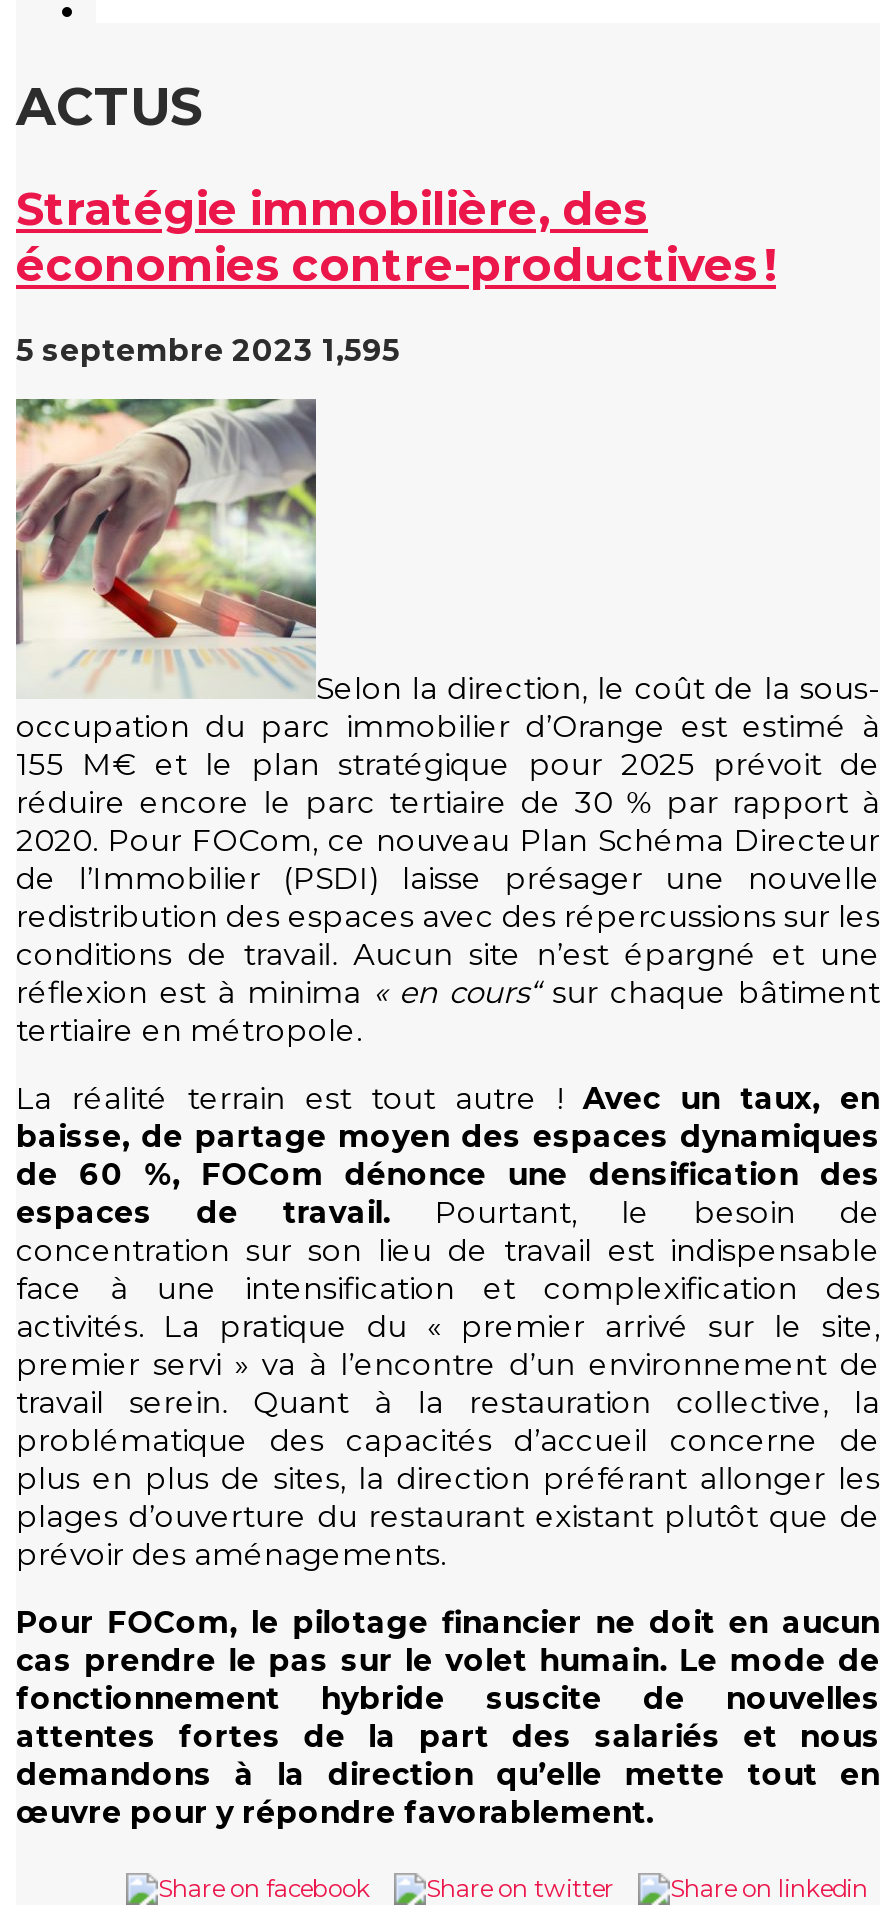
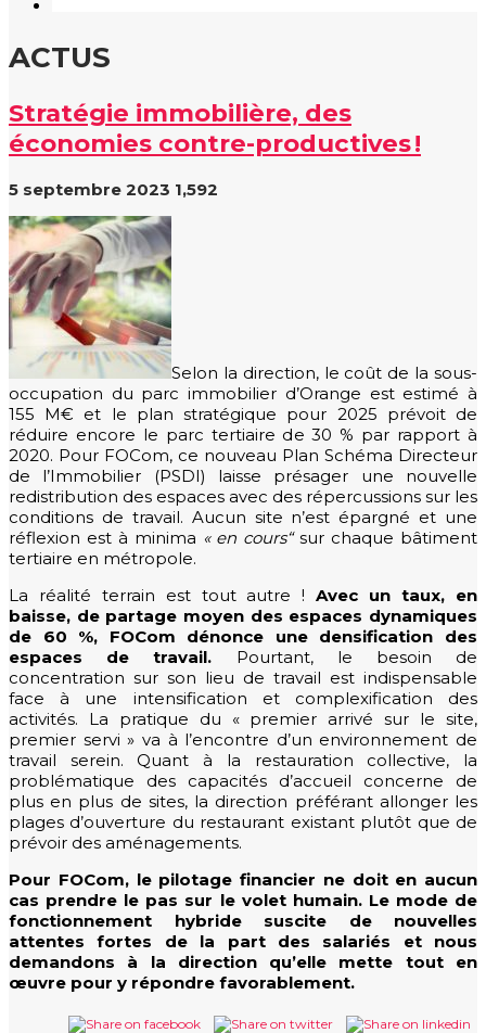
- 5 septembre 2023 1,595
+ 5 septembre 2023 1,592
